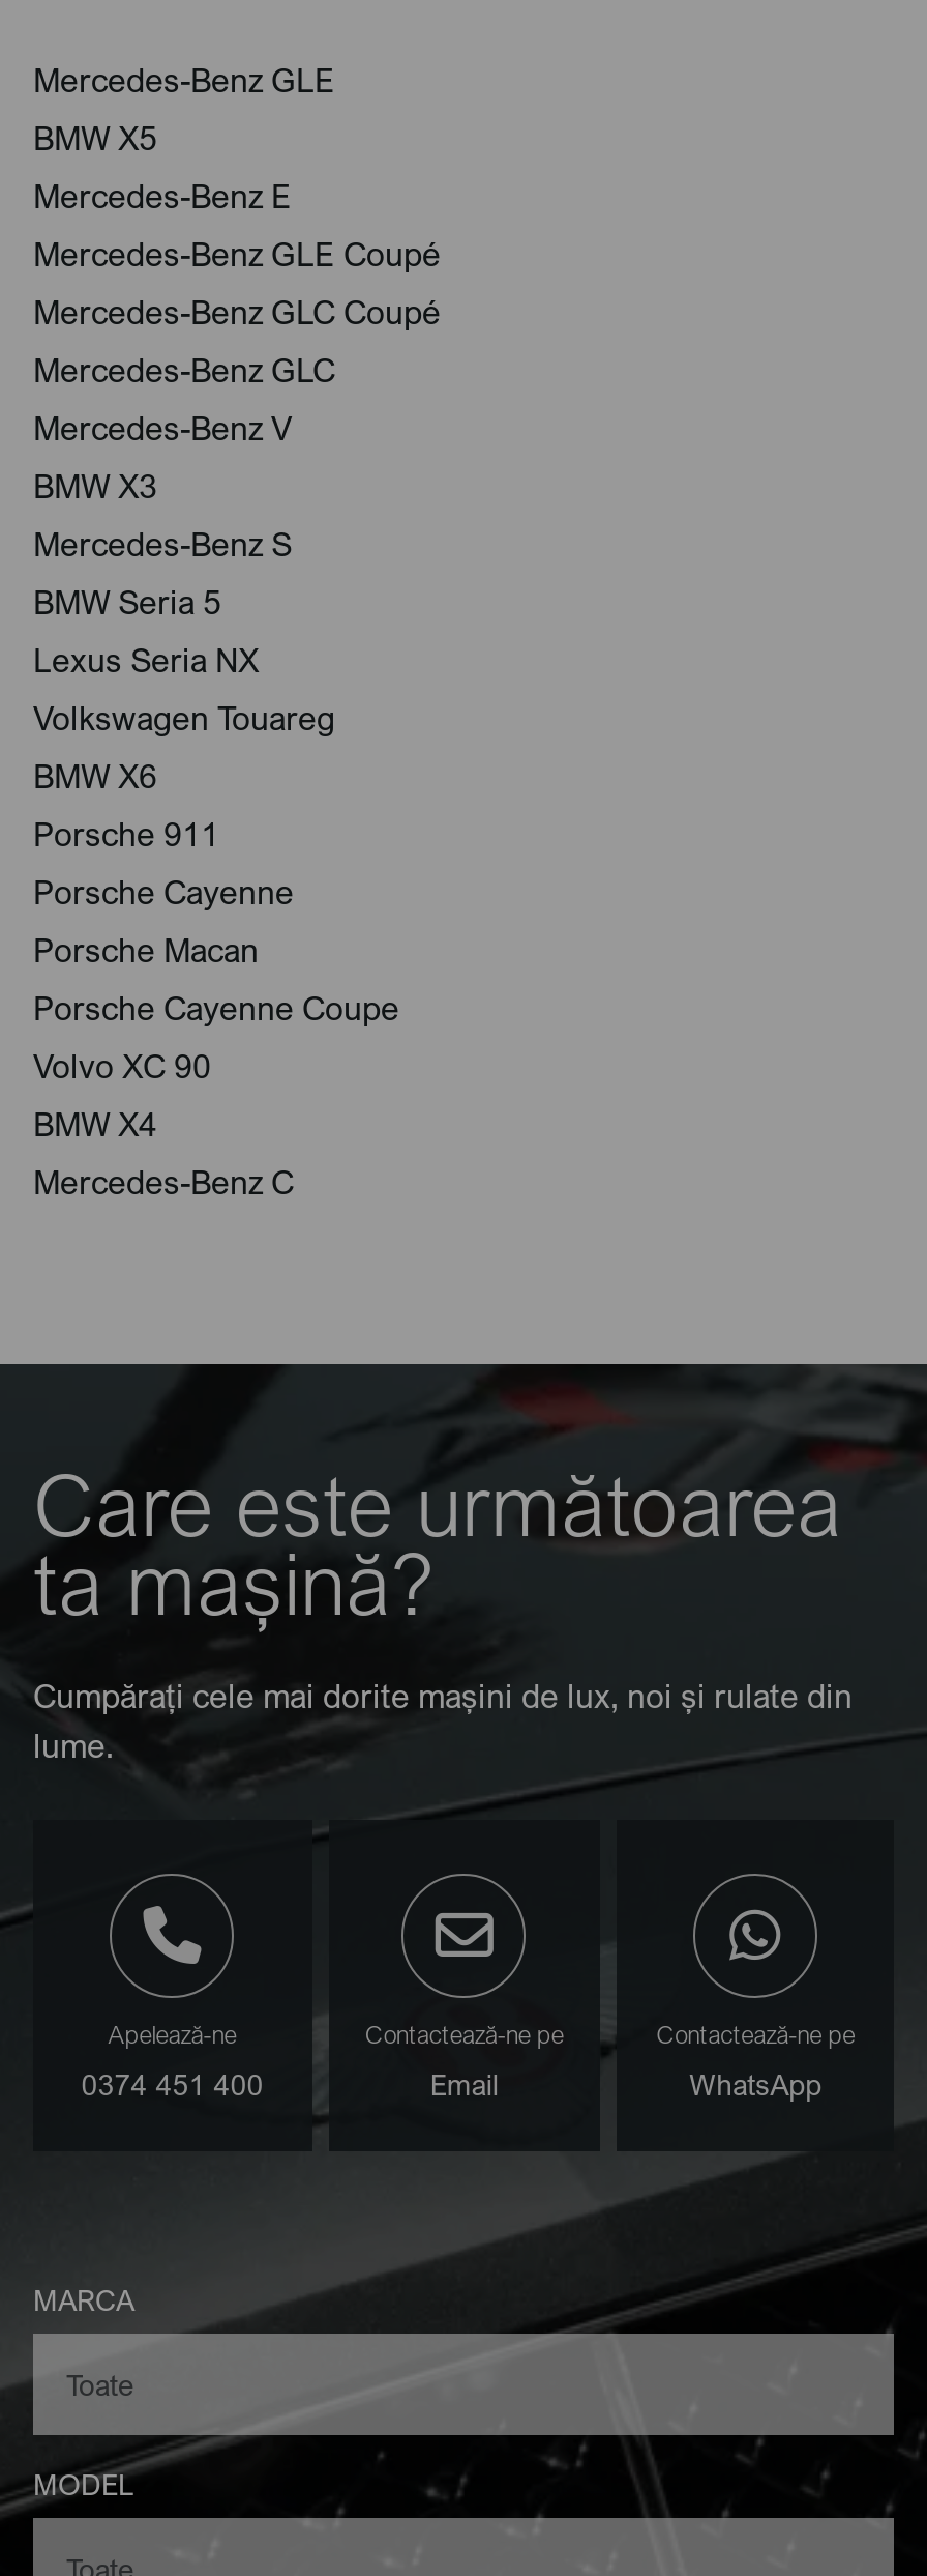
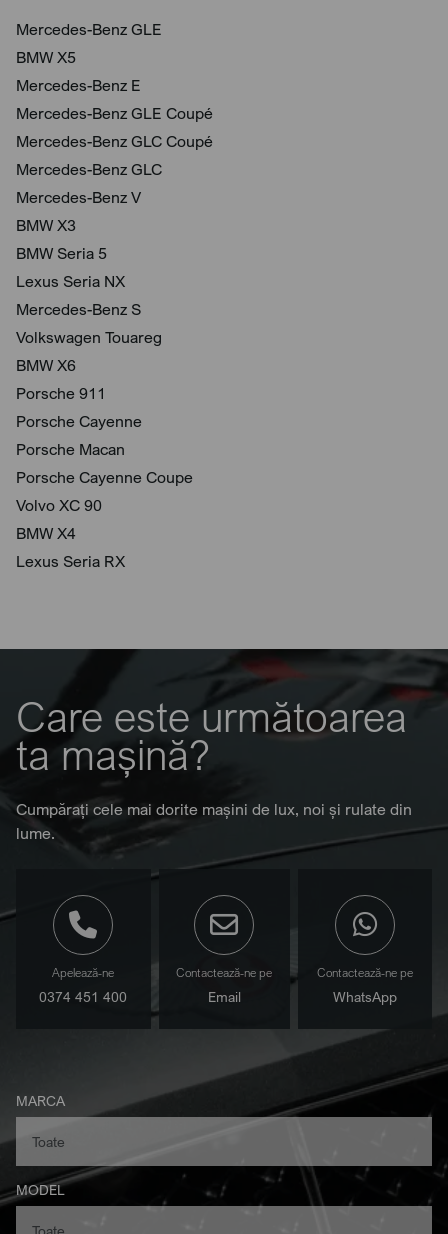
moved down: Mercedes-Benz S

moved up: BMW Seria 5 | Lexus Seria NX

- Mercedes-Benz C
+ Lexus Seria RX
